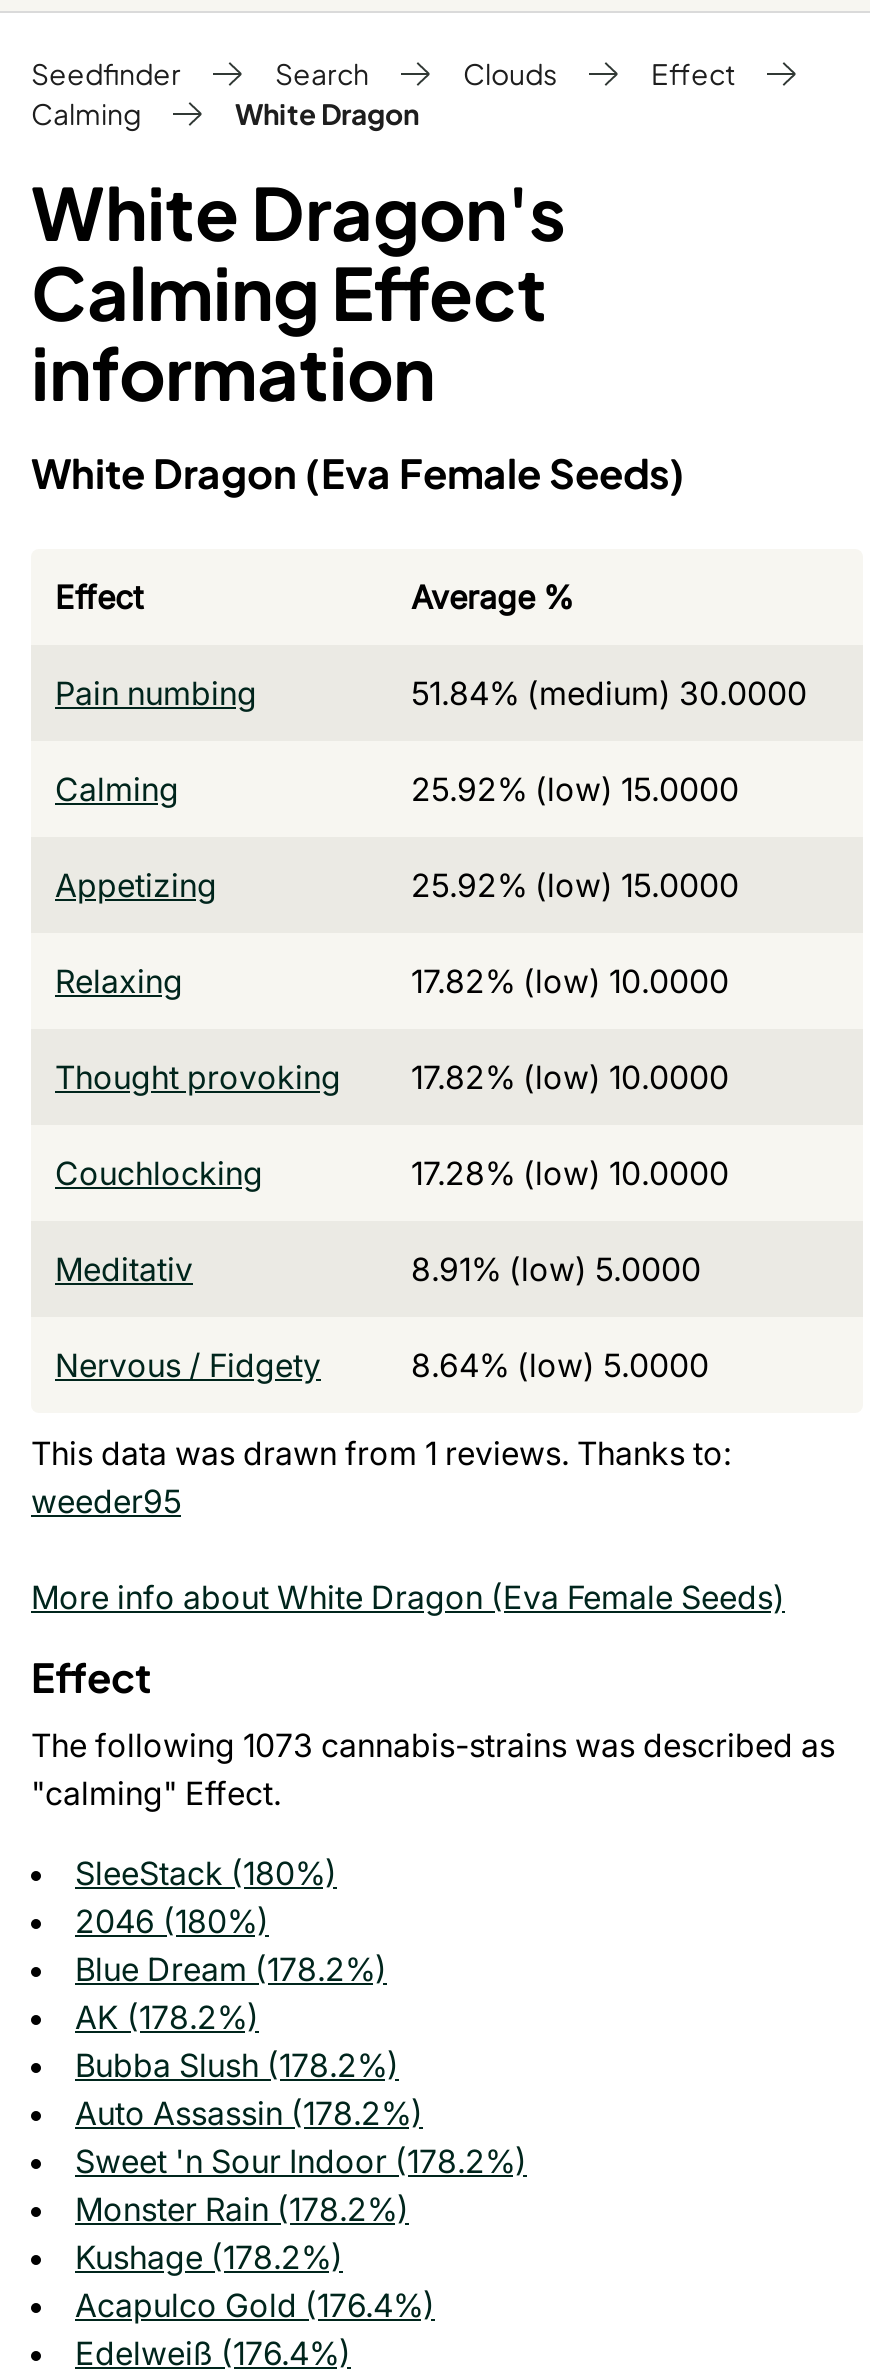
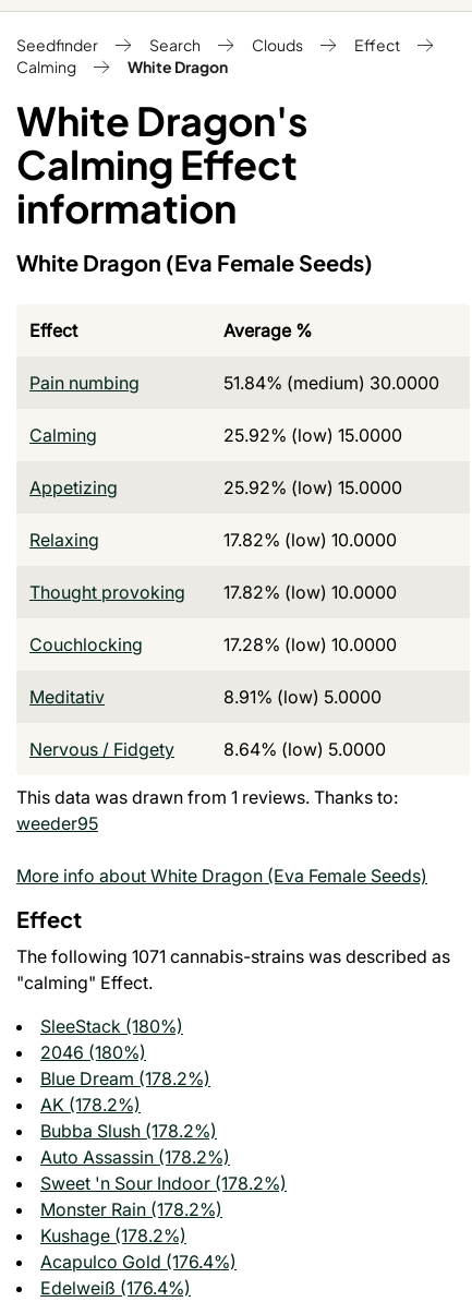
- The following 1073 cannabis-strains was described as
+ The following 1071 cannabis-strains was described as
